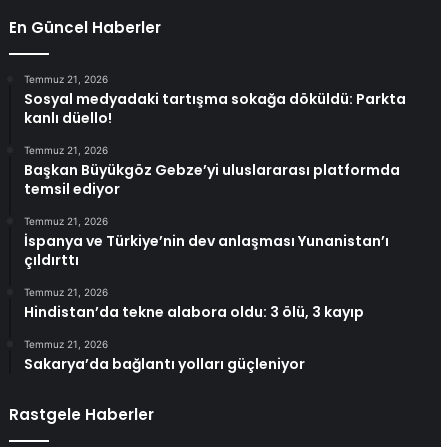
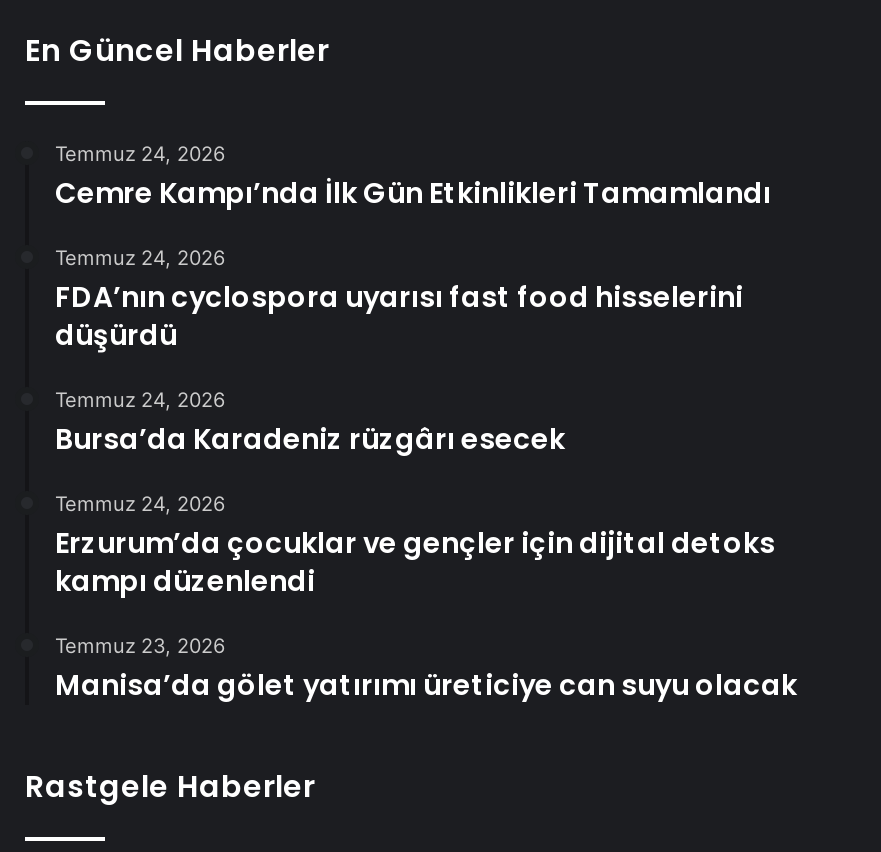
- Temmuz 21, 2026
- Sosyal medyadaki tartışma sokağa döküldü: Parkta
- kanlı düello!
+ Temmuz 24, 2026
+ Cemre Kampı’nda İlk Gün Etkinlikleri Tamamlandı

- Temmuz 21, 2026
- Başkan Büyükgöz Gebze’yi uluslararası platformda
- temsil ediyor
+ Temmuz 24, 2026
+ FDA’nın cyclospora uyarısı fast food hisselerini
+ düşürdü

- Temmuz 21, 2026
- İspanya ve Türkiye’nin dev anlaşması Yunanistan’ı
- çıldırttı
+ Temmuz 24, 2026
+ Bursa’da Karadeniz rüzgârı esecek

- Temmuz 21, 2026
- Hindistan’da tekne alabora oldu: 3 ölü, 3 kayıp
+ Temmuz 24, 2026
+ Erzurum’da çocuklar ve gençler için dijital detoks
+ kampı düzenlendi

- Temmuz 21, 2026
- Sakarya’da bağlantı yolları güçleniyor
+ Temmuz 23, 2026
+ Manisa’da gölet yatırımı üreticiye can suyu olacak
